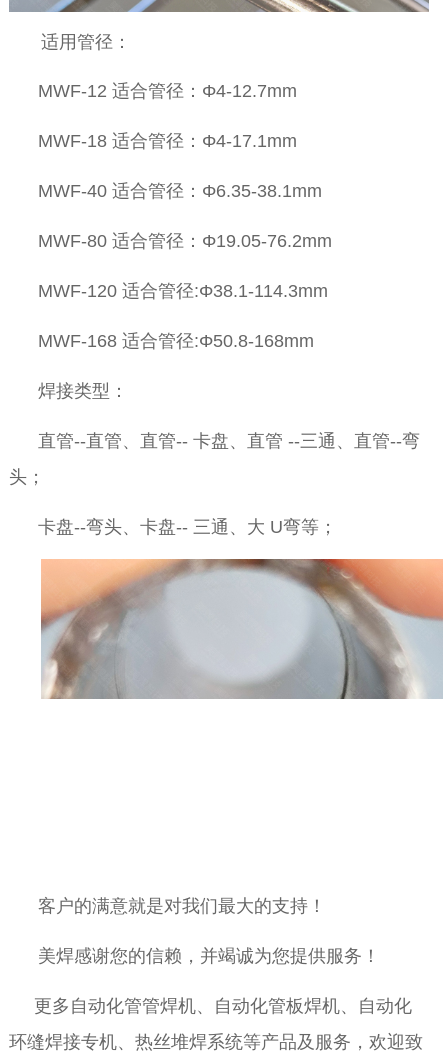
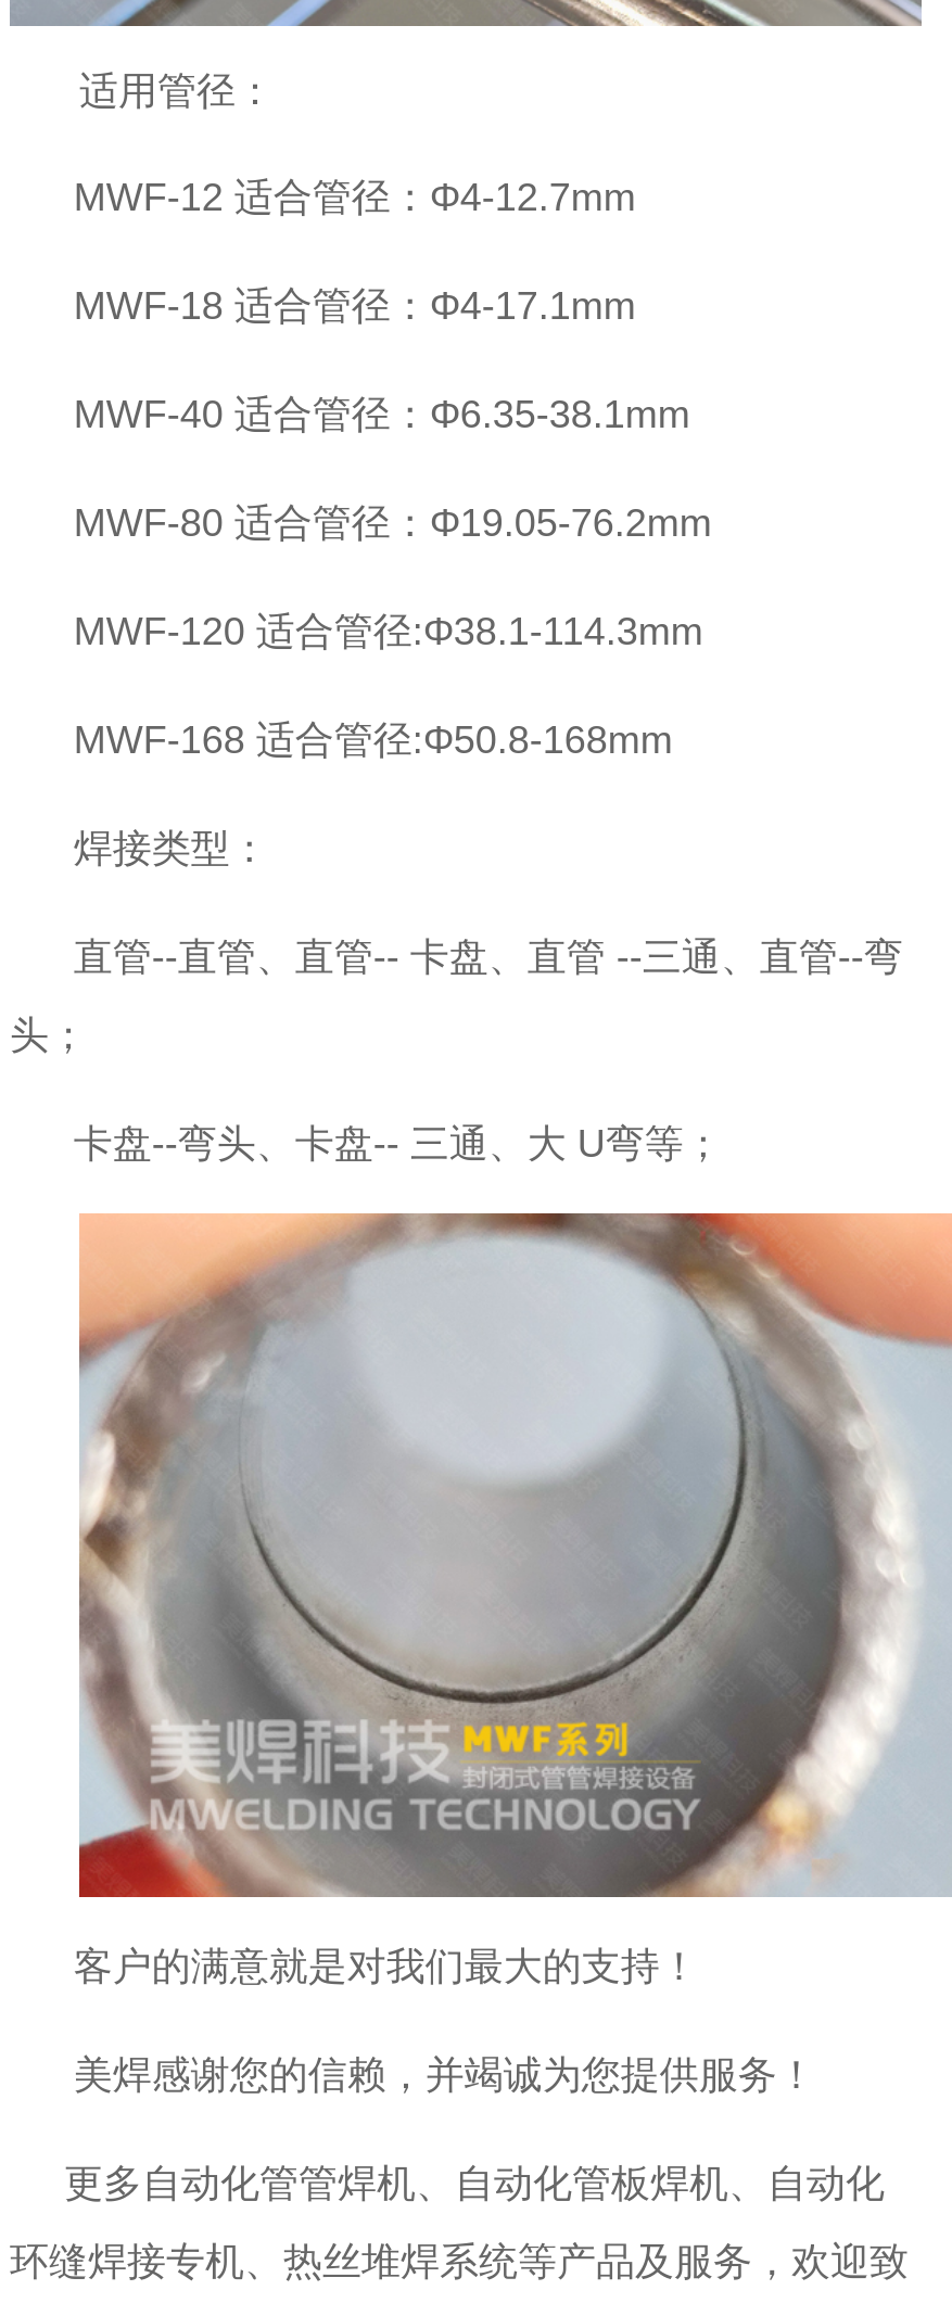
+ [image]
